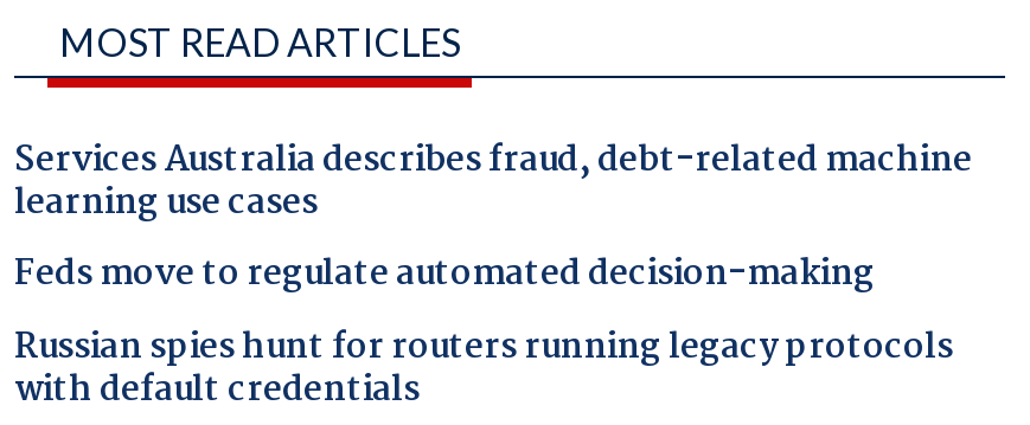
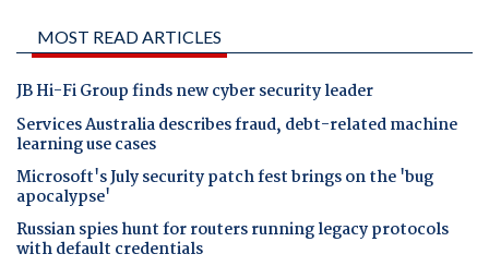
+ JB Hi-Fi Group finds new cyber security leader

- Feds move to regulate automated decision-making
+ Microsoft's July security patch fest brings on the 'bug
+ apocalypse'
